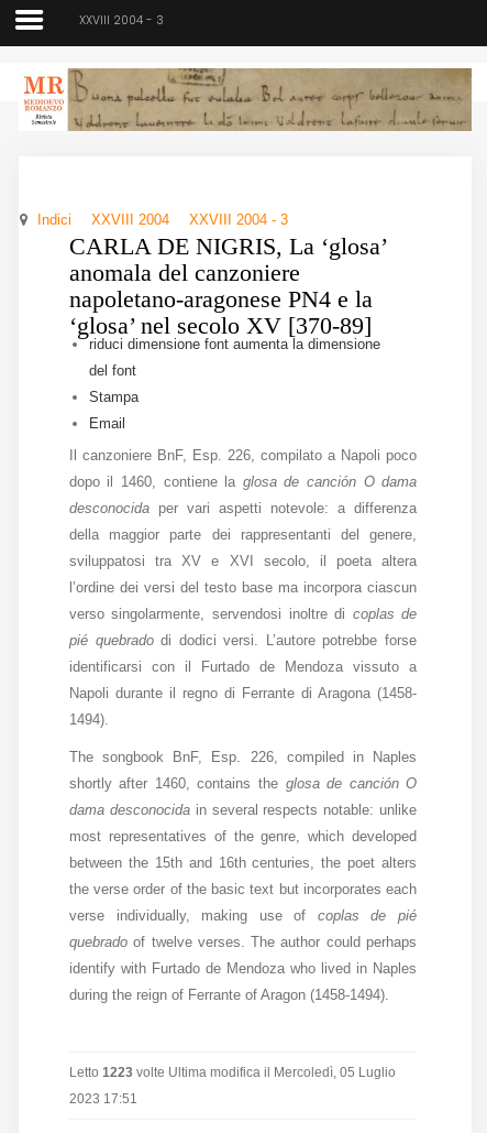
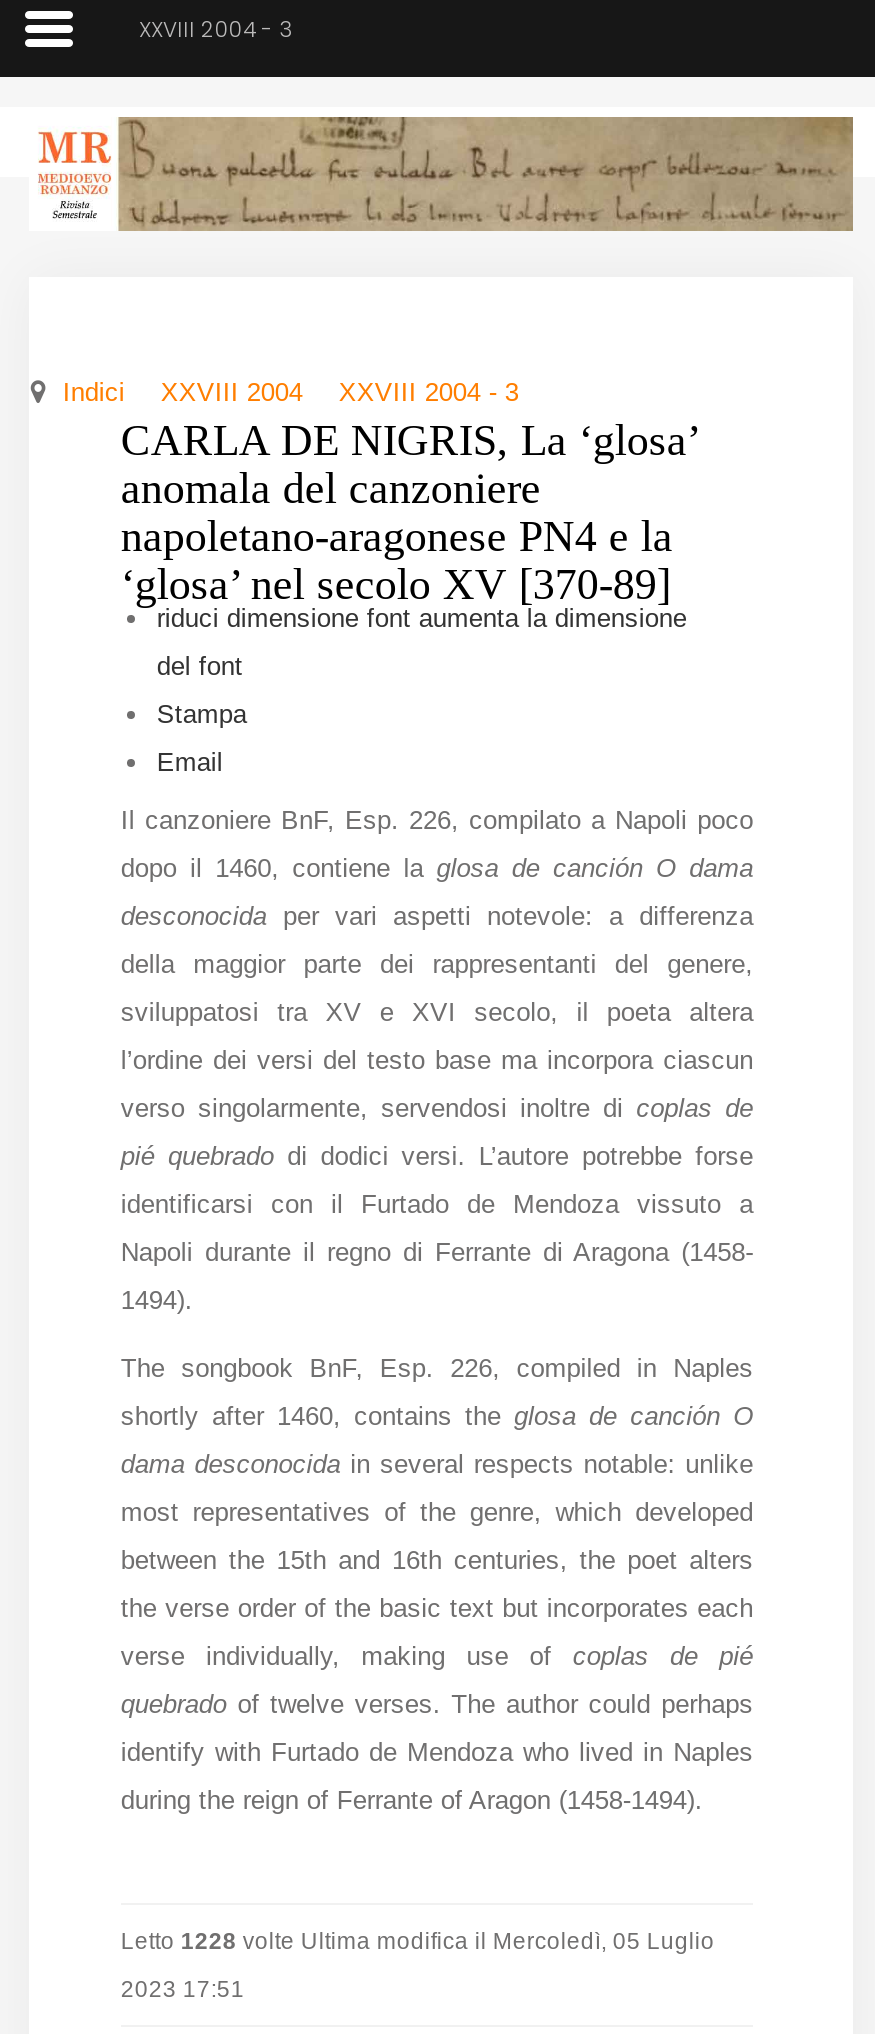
- Letto 1223 volte Ultima modifica il Mercoledì, 05 Luglio
+ Letto 1228 volte Ultima modifica il Mercoledì, 05 Luglio
